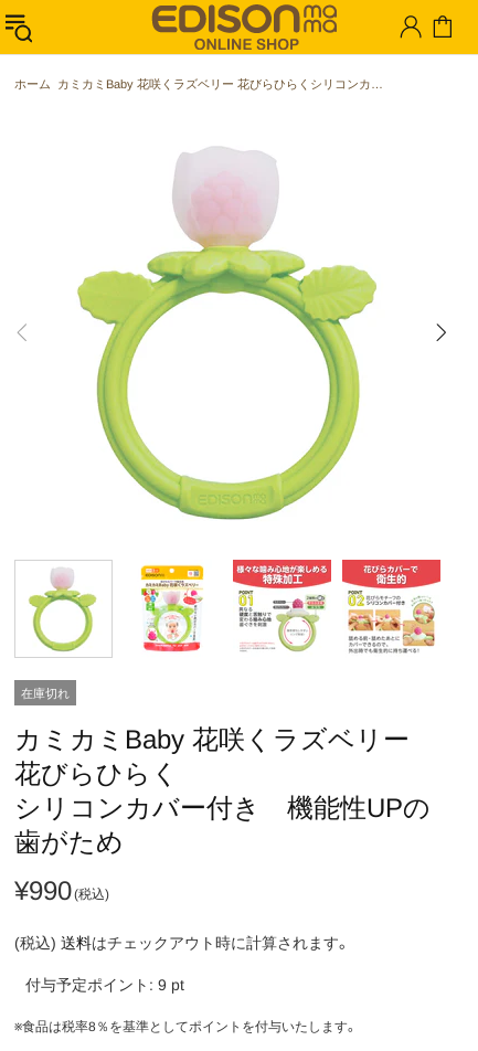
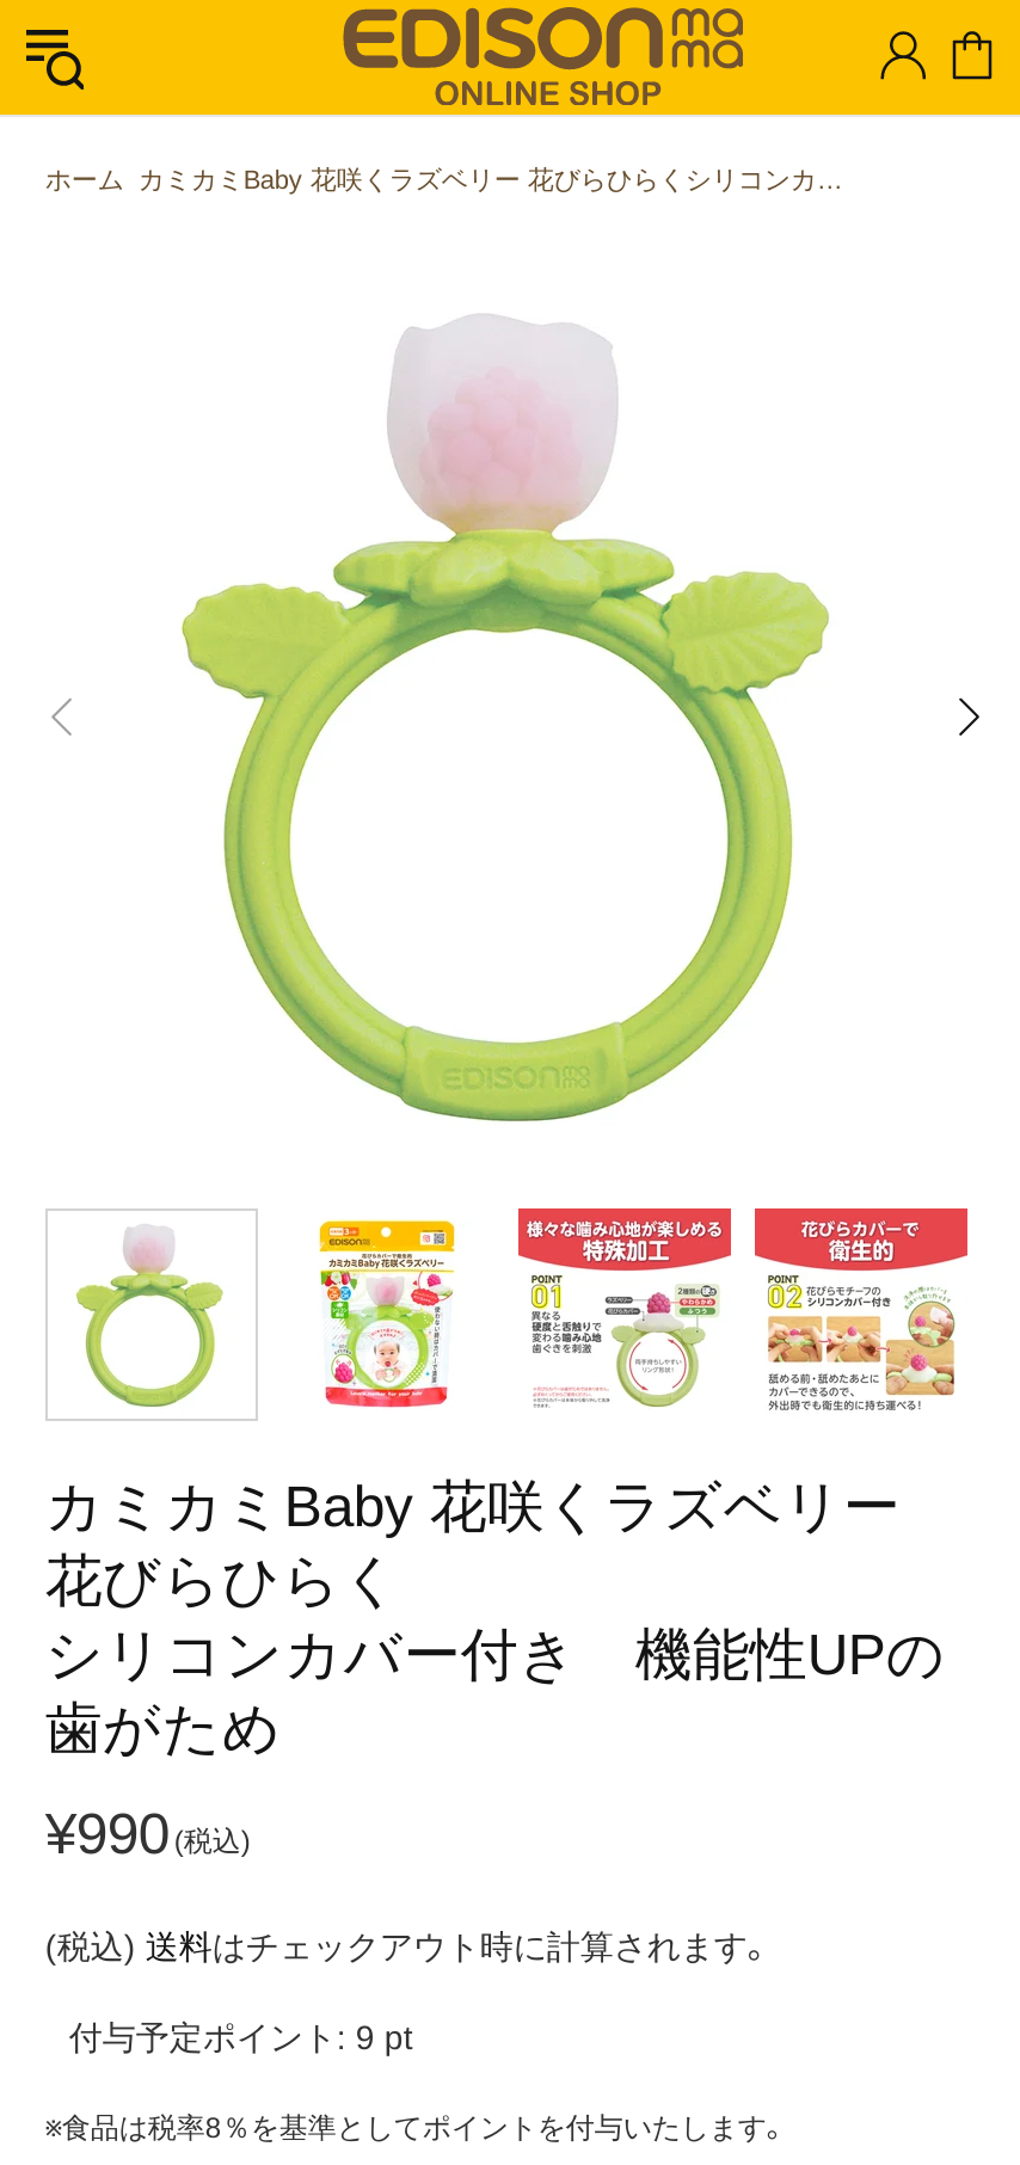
- 在庫切れ
